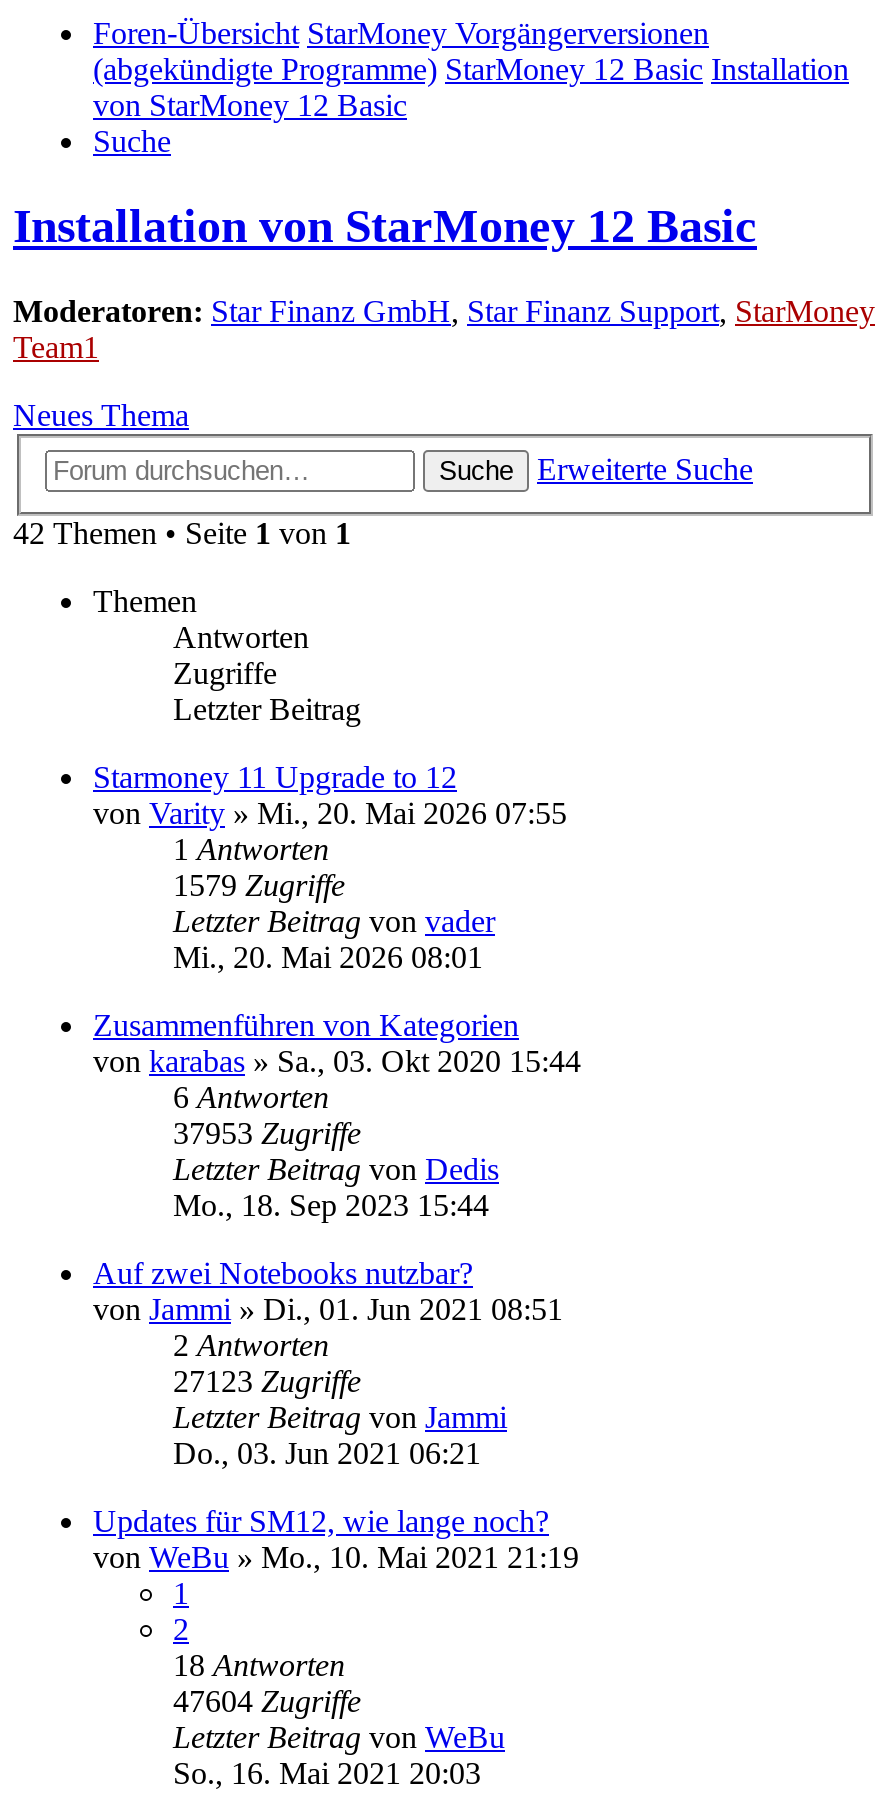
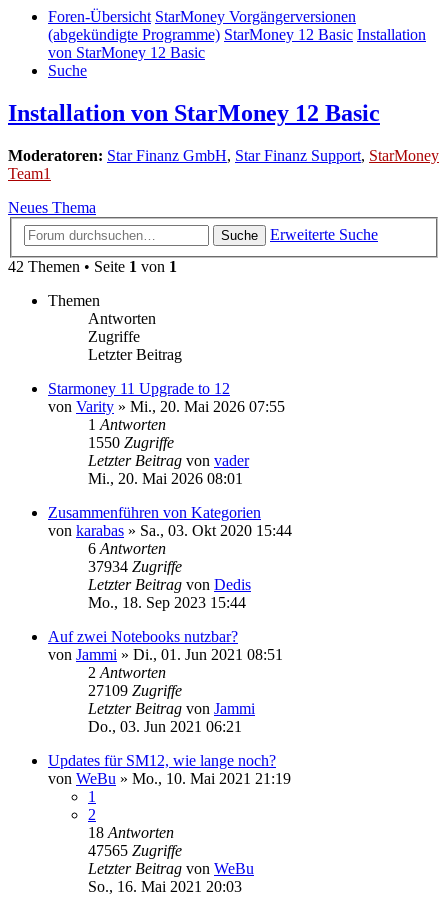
- 1579 Zugriffe
+ 1550 Zugriffe

- 37953 Zugriffe
+ 37934 Zugriffe

- 27123 Zugriffe
+ 27109 Zugriffe

- 47604 Zugriffe
+ 47565 Zugriffe
